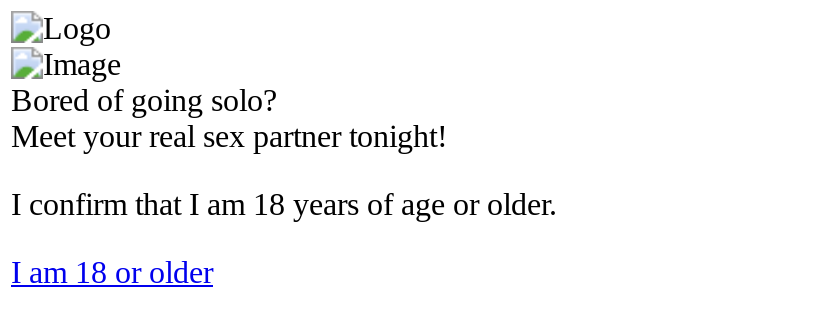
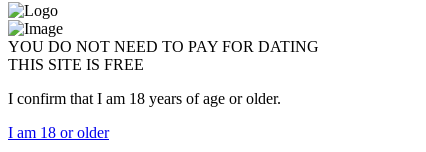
- Bored of going solo?
- Meet your real sex partner tonight!
+ YOU DO NOT NEED TO PAY FOR DATING
+ THIS SITE IS FREE
